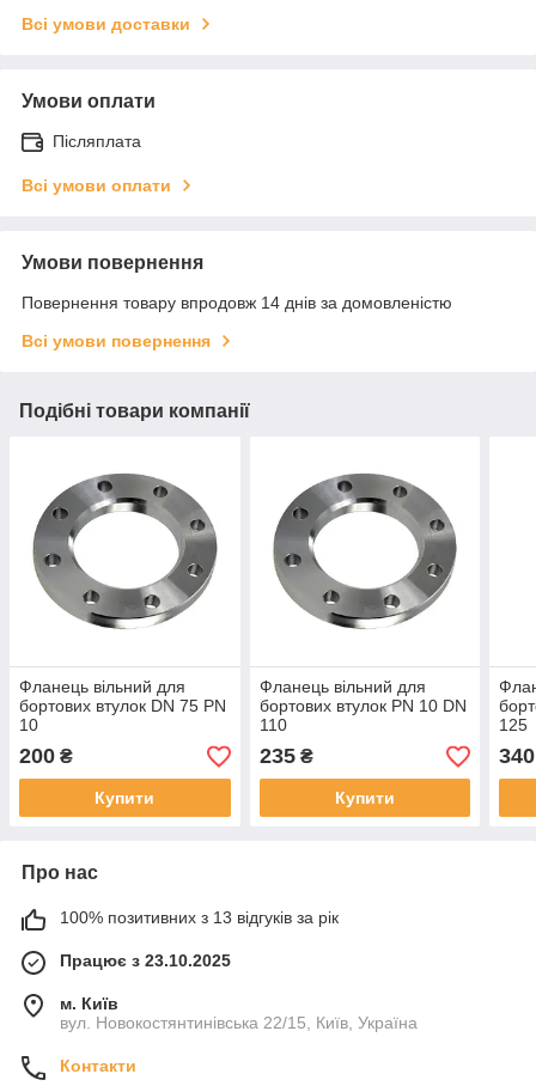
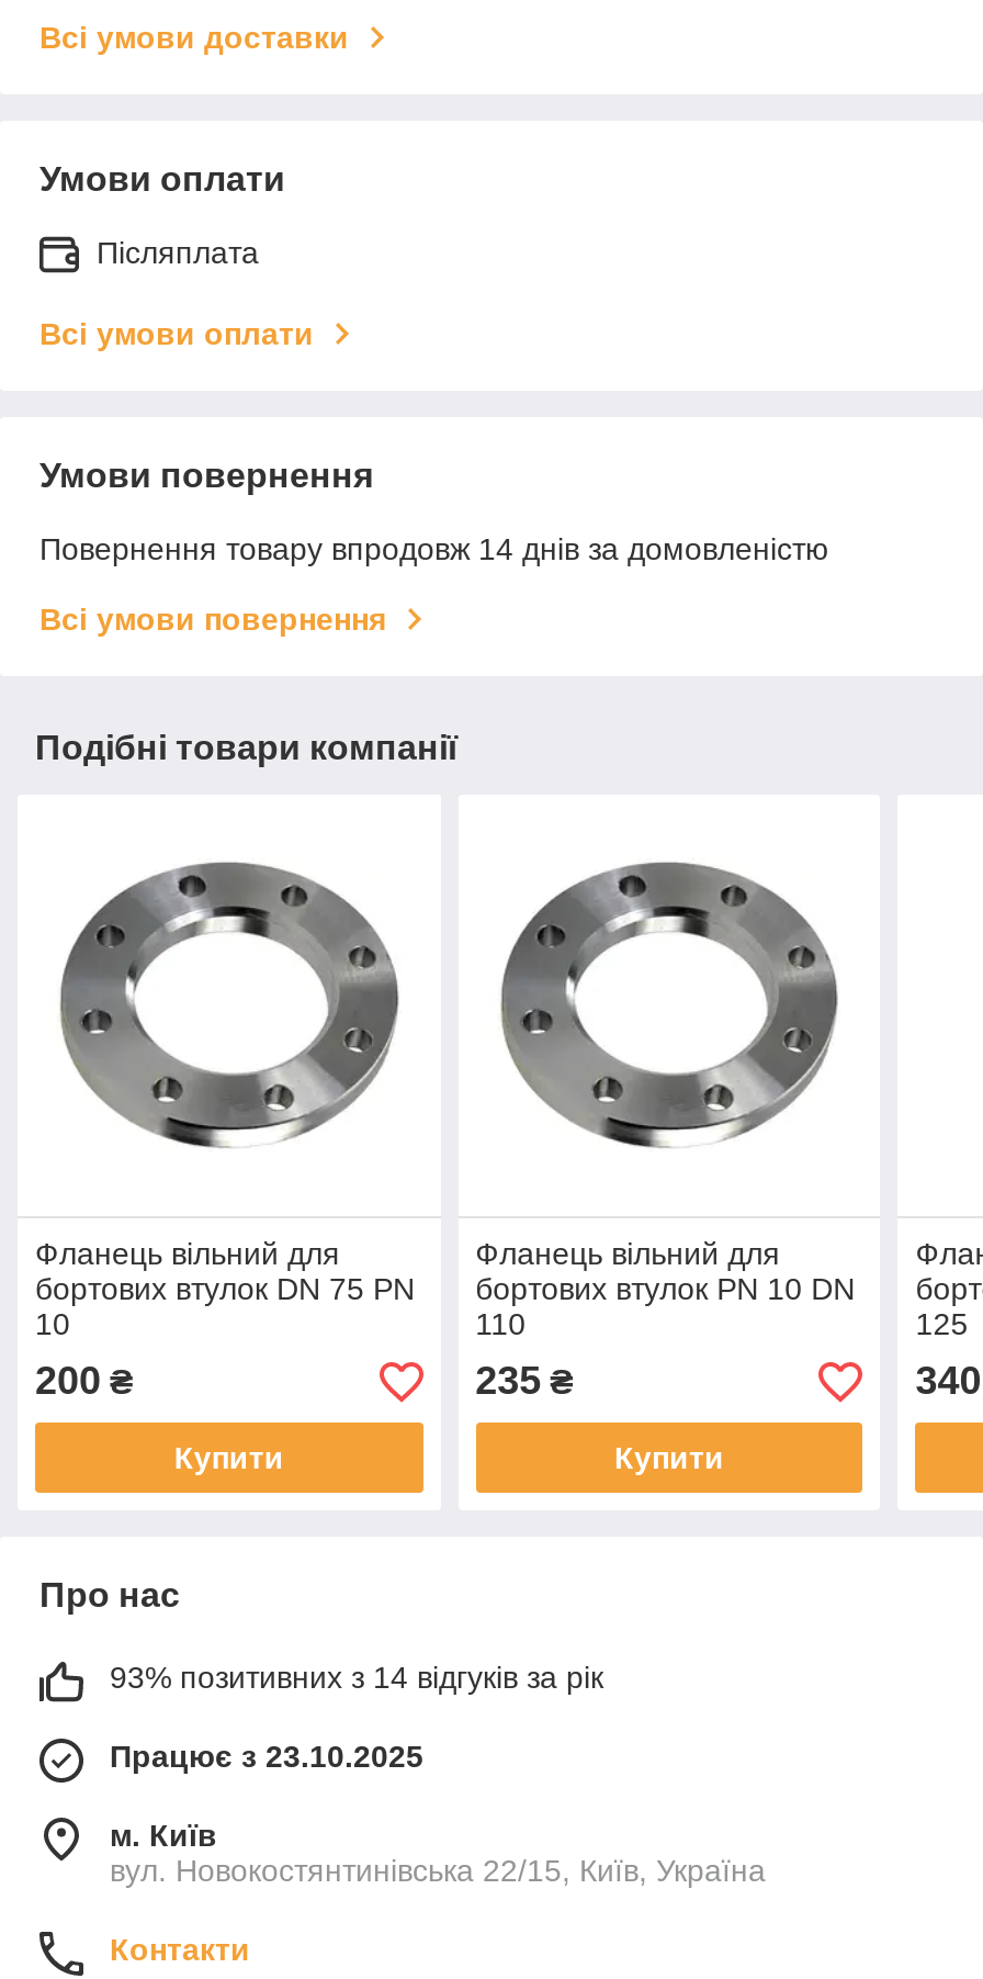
- 100% позитивних з 13 відгуків за рік
+ 93% позитивних з 14 відгуків за рік
